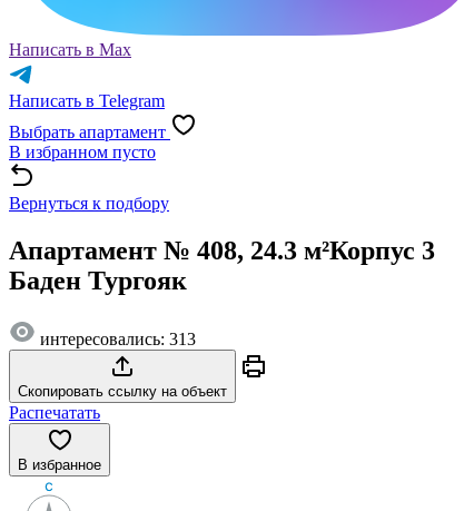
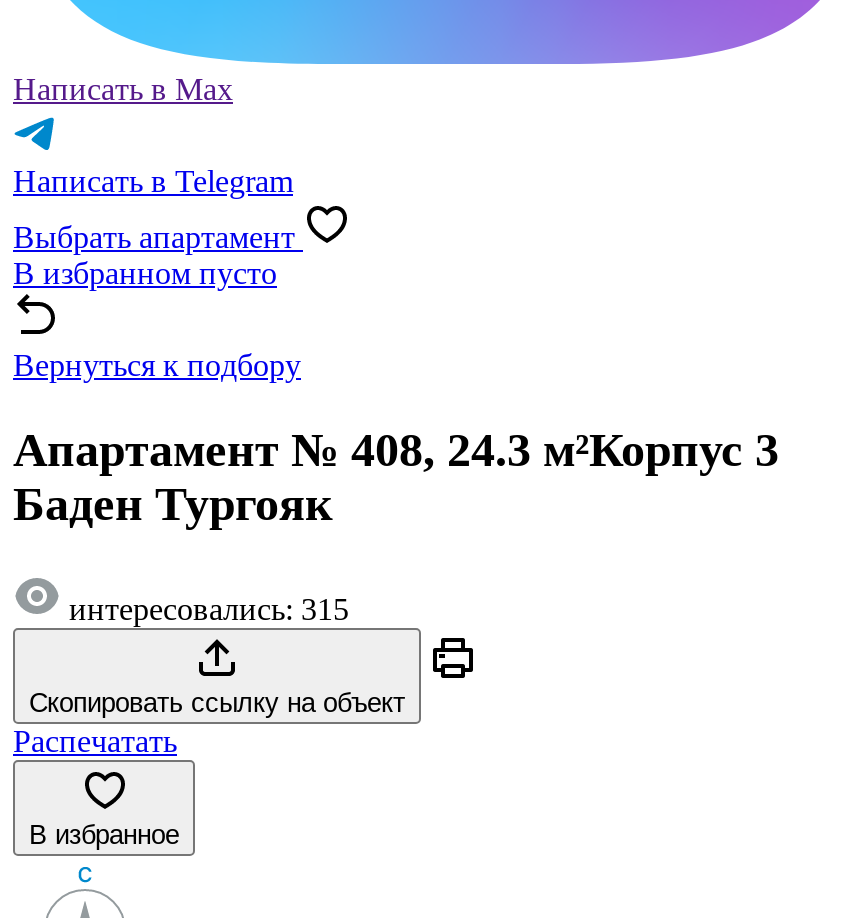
- интересовались: 313
+ интересовались: 315
